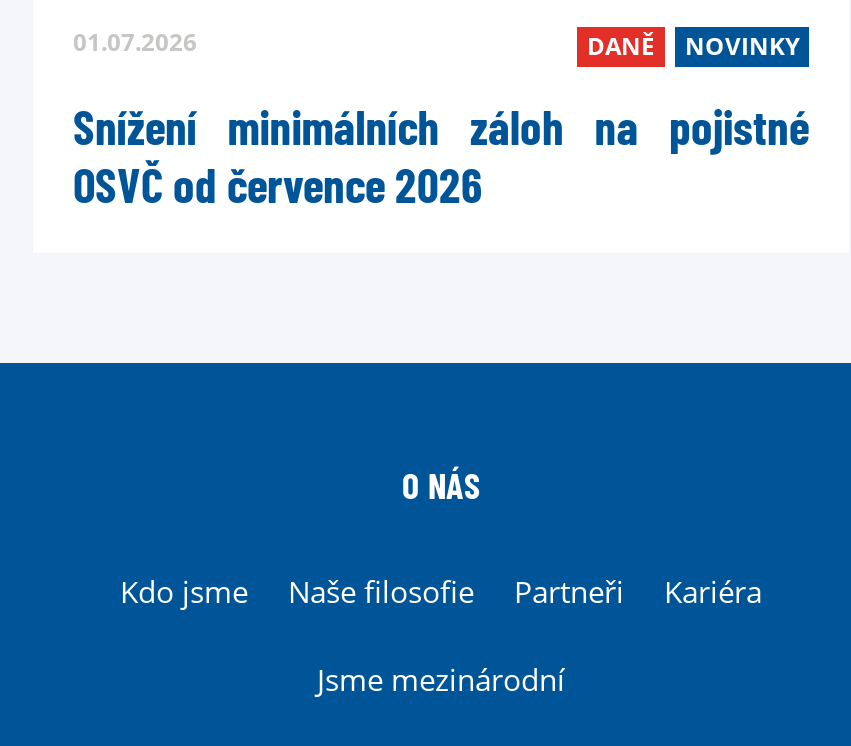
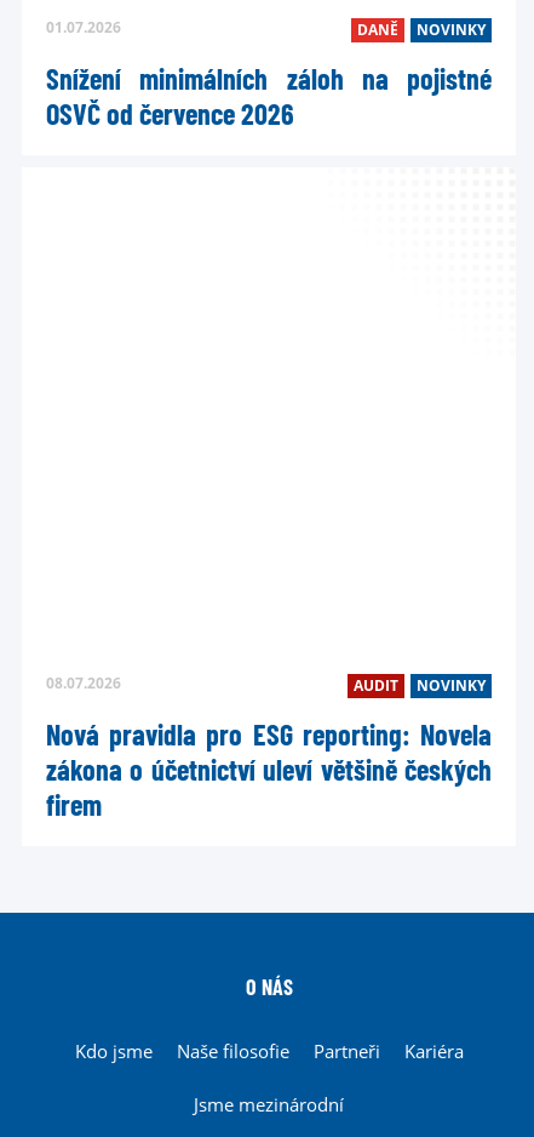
+ 08.07.2026
+ AUDIT
+ NOVINKY
+ Nová pravidla pro ESG reporting: Novela
+ zákona o účetnictví uleví většině českých
+ firem
